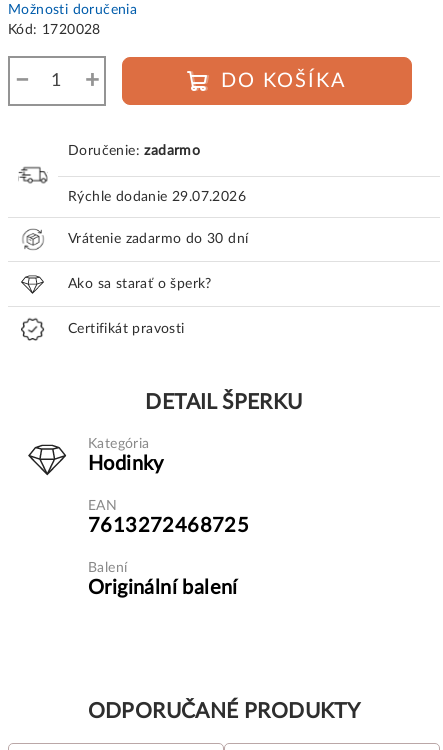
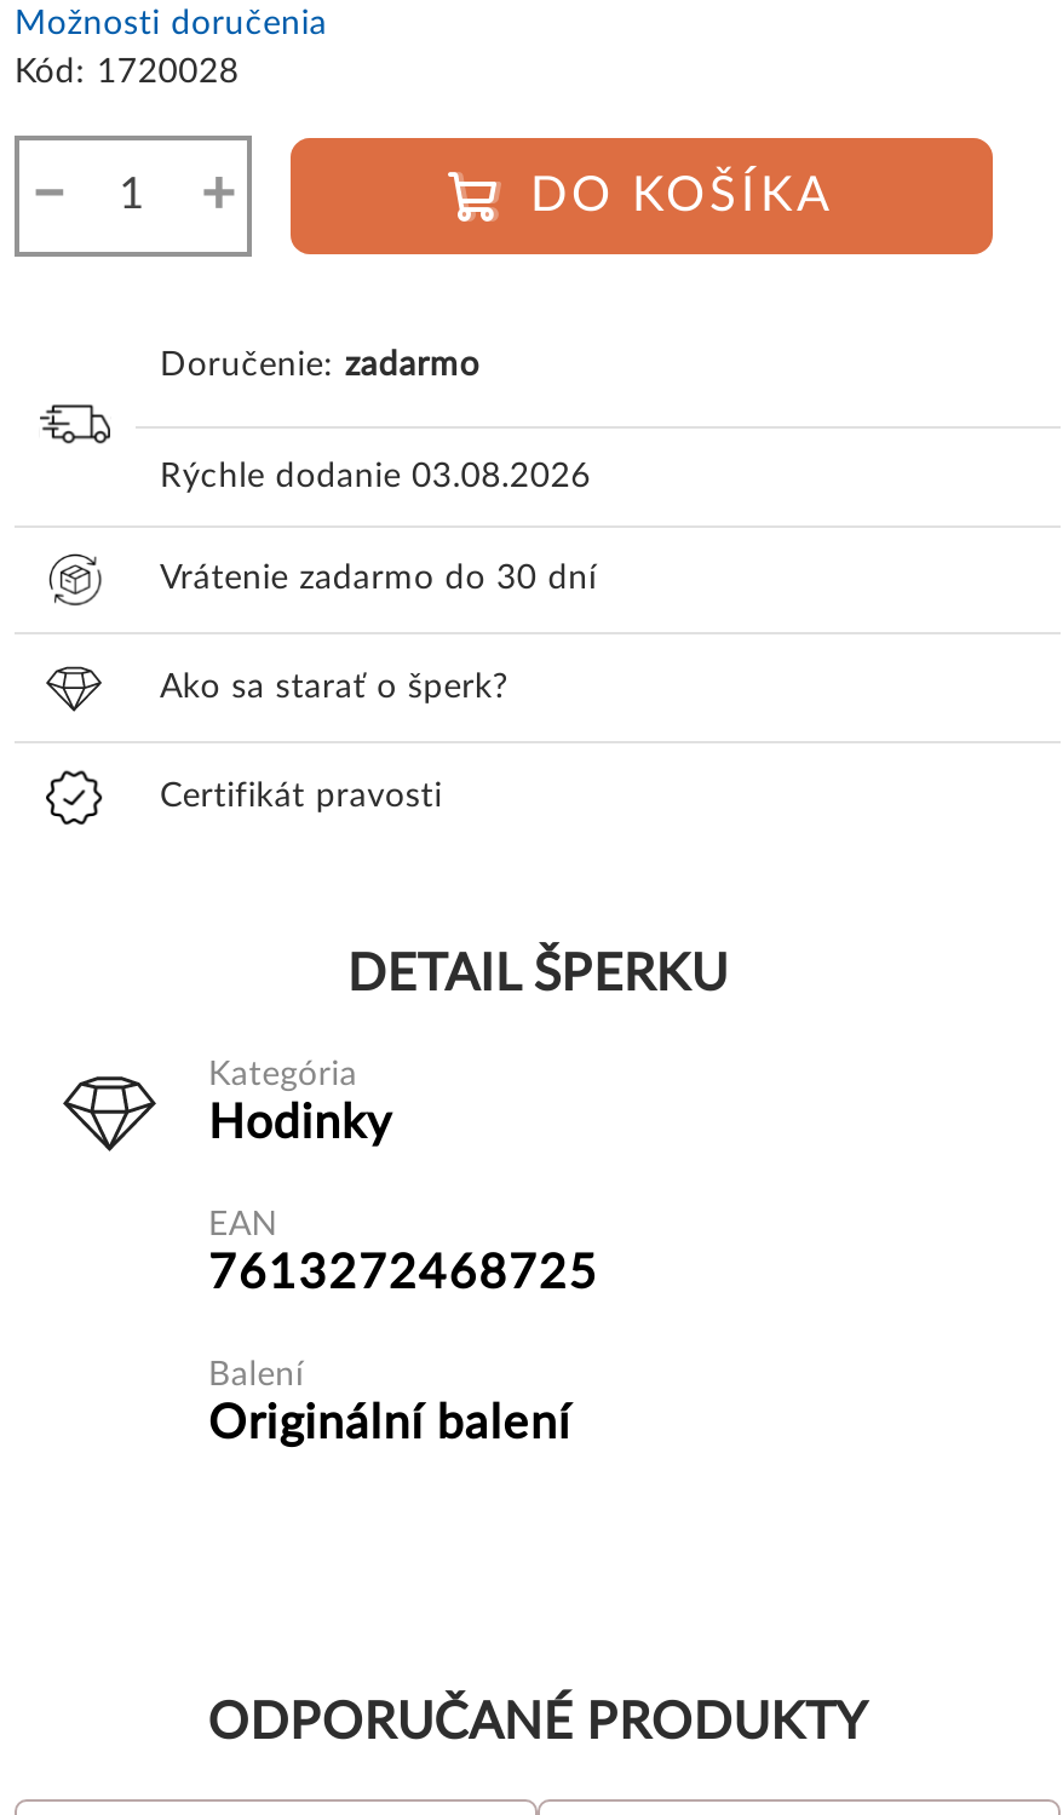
- Rýchle dodanie 29.07.2026
+ Rýchle dodanie 03.08.2026
